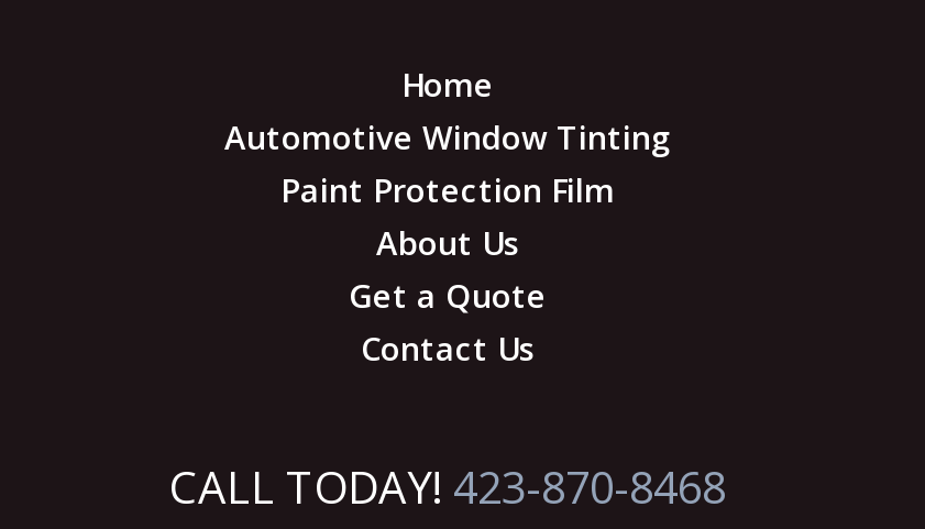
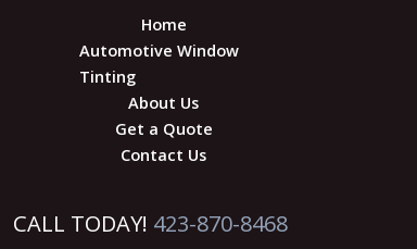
- Automotive Window Tinting
- Paint Protection Film
+ Automotive Window
+ Tinting
